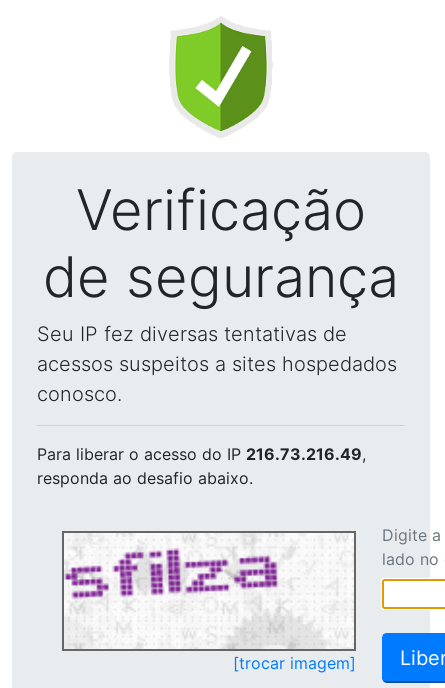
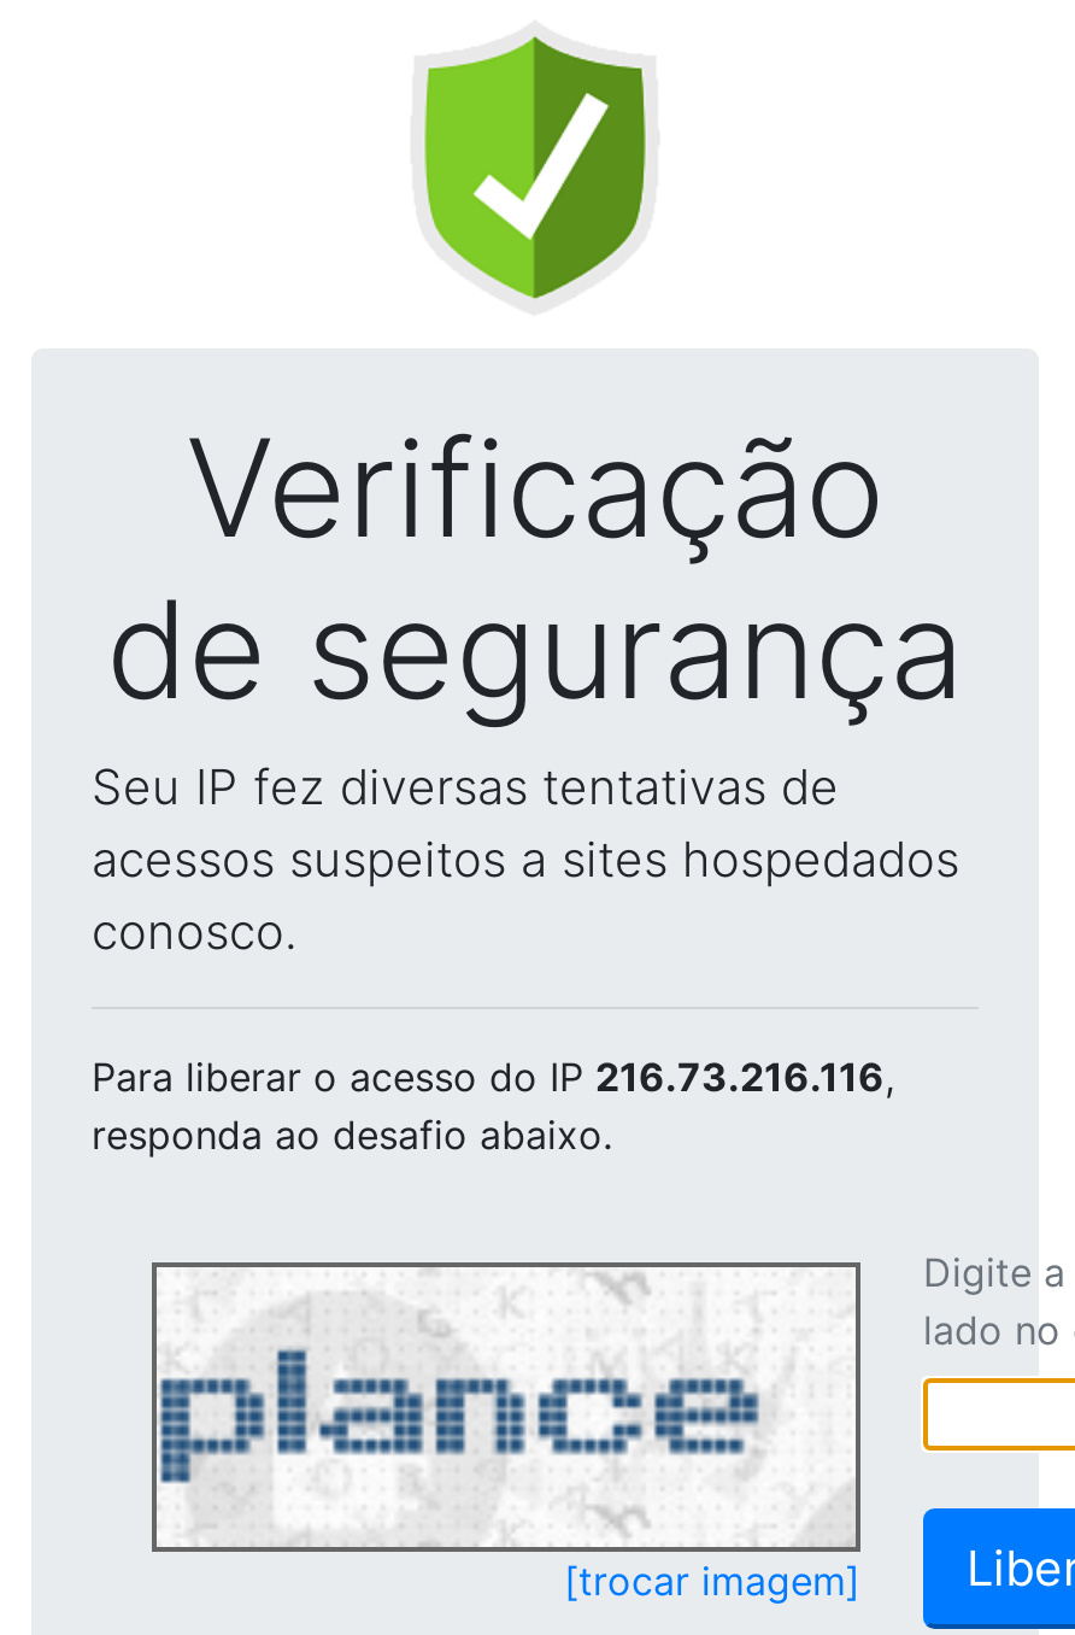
- Para liberar o acesso do IP 216.73.216.49,
+ Para liberar o acesso do IP 216.73.216.116,

- [image]
+ [image]
